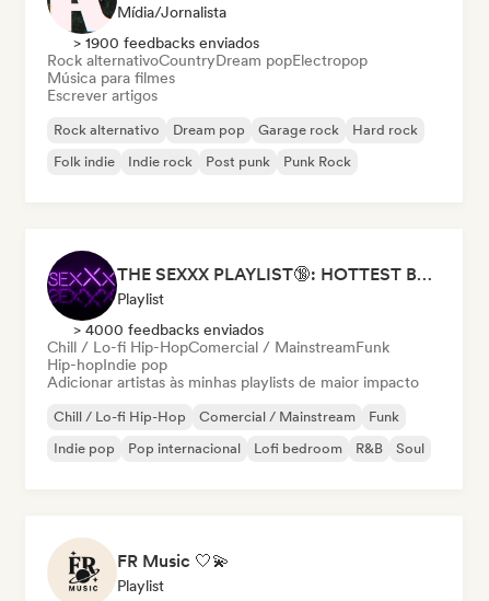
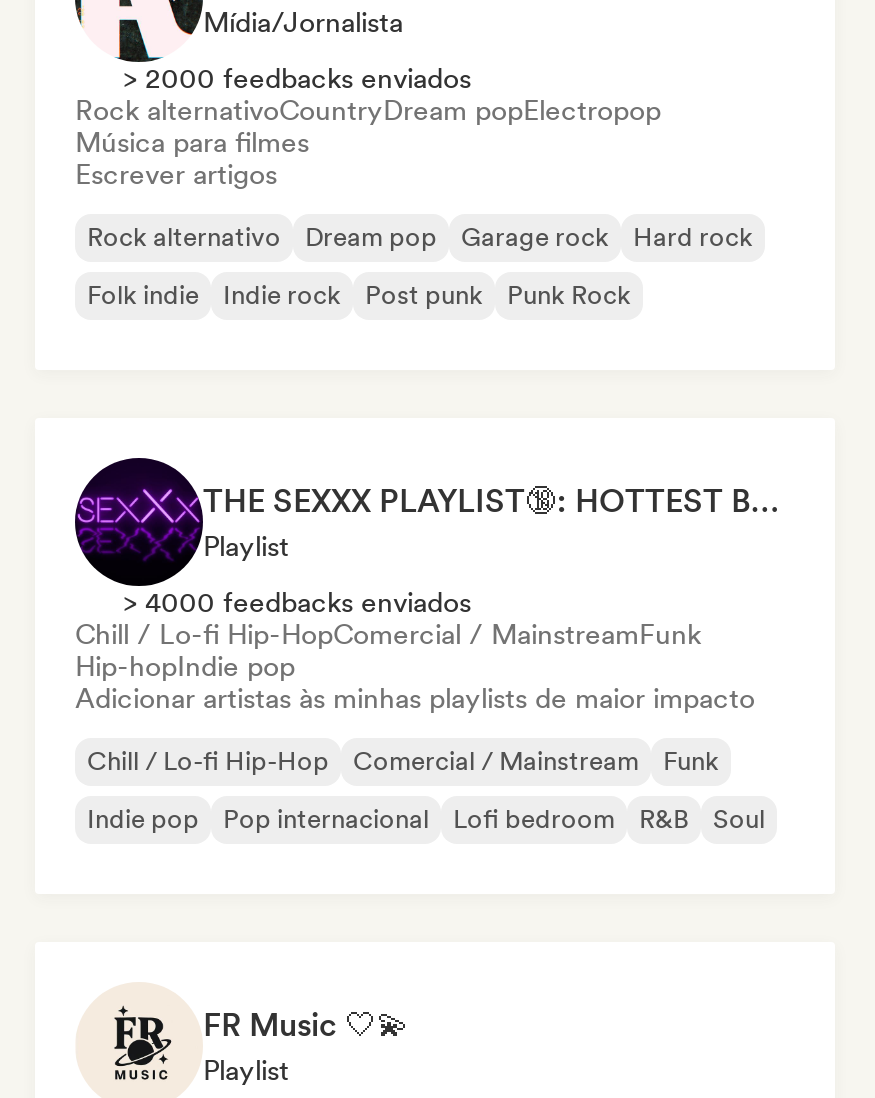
- > 1900 feedbacks enviados
+ > 2000 feedbacks enviados
